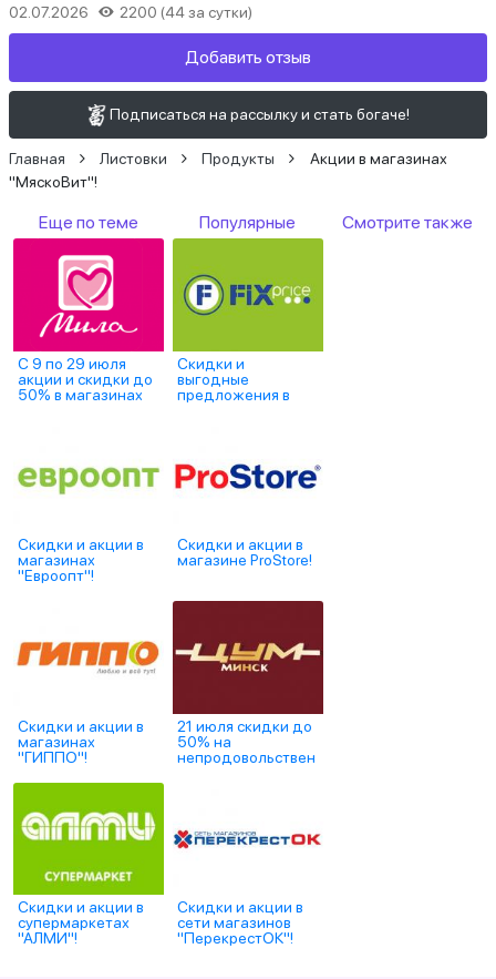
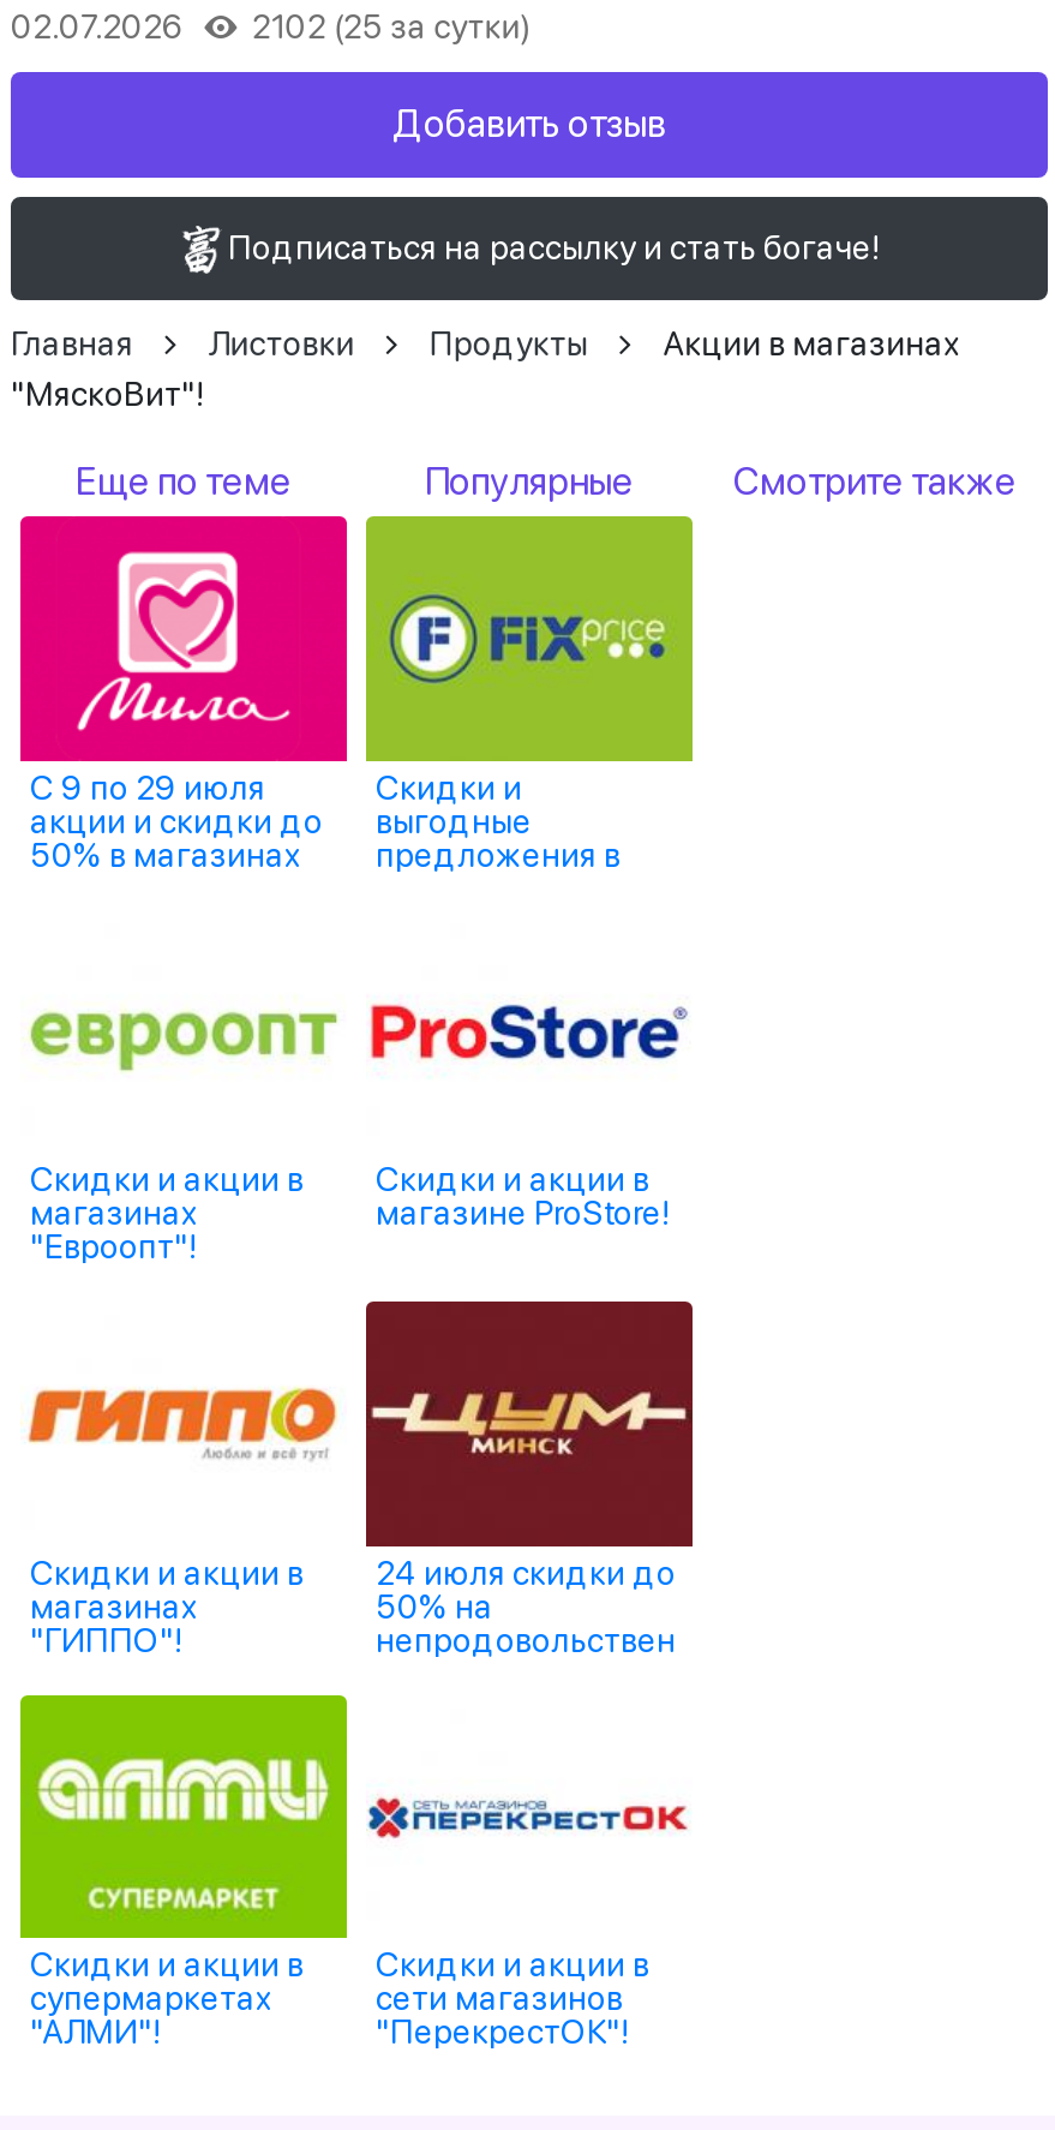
- 02.07.2026 2200 (44 за сутки)
+ 02.07.2026 2102 (25 за сутки)

- 21 июля скидки до
+ 24 июля скидки до
